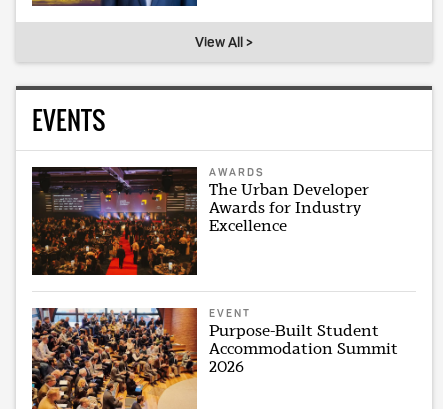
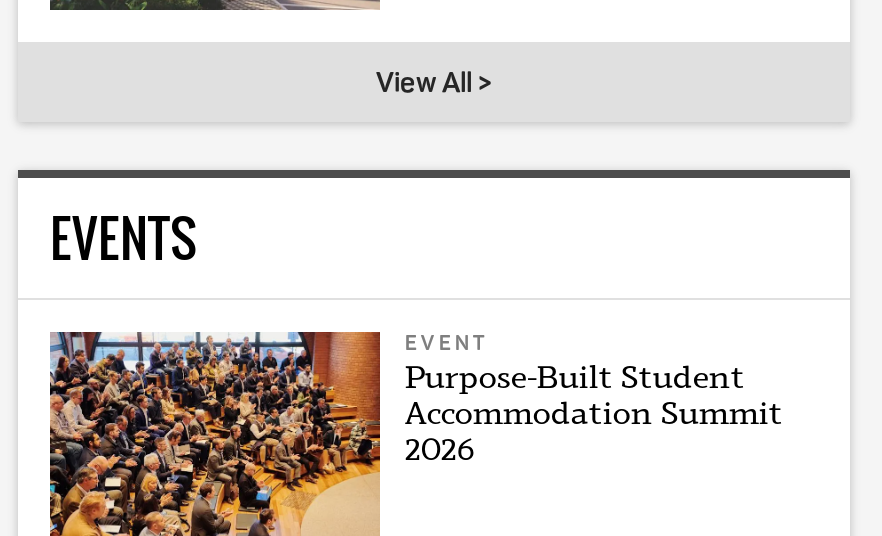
- [image]
- AWARDS
- The Urban Developer
- Awards for Industry
- Excellence
